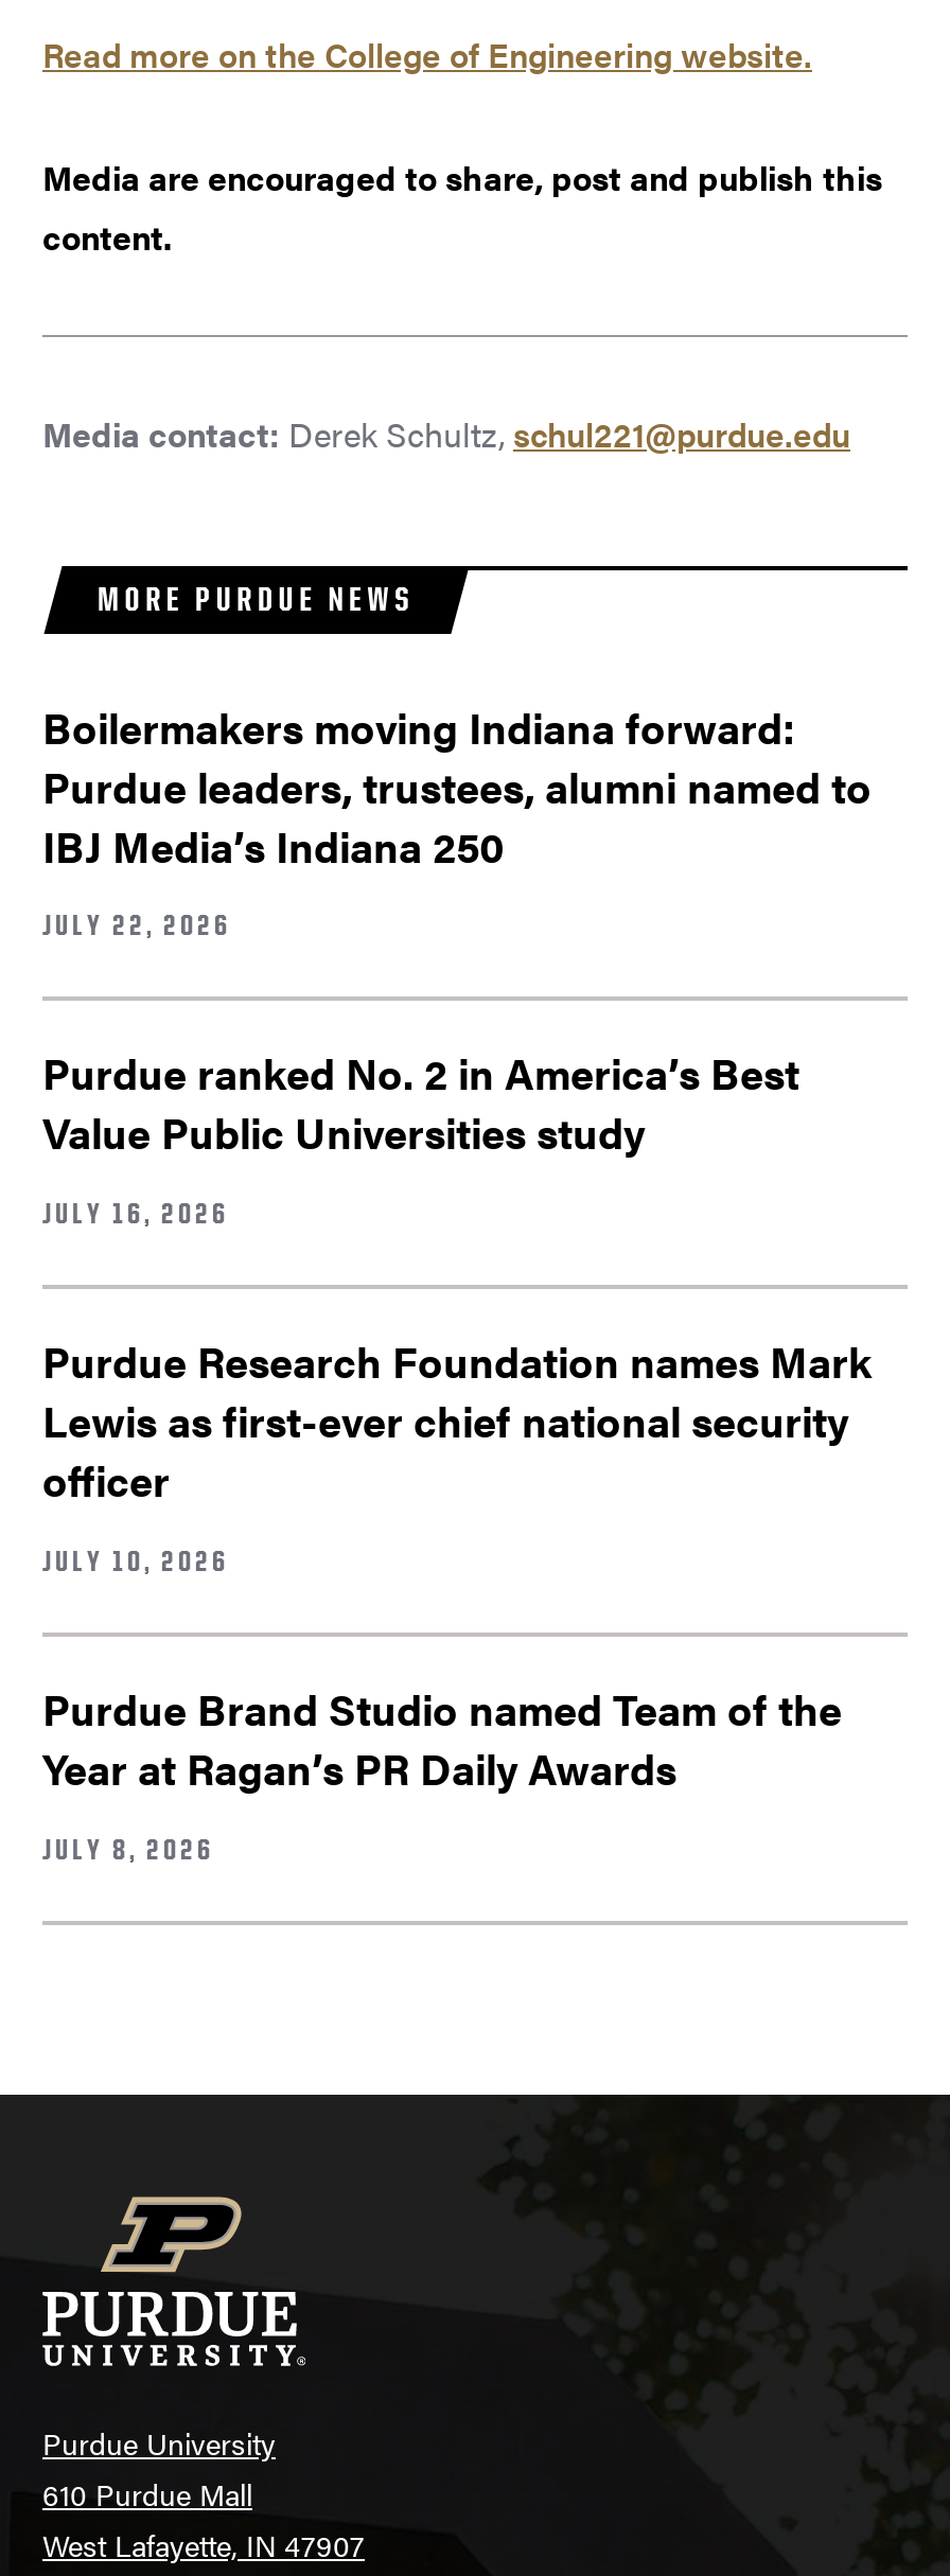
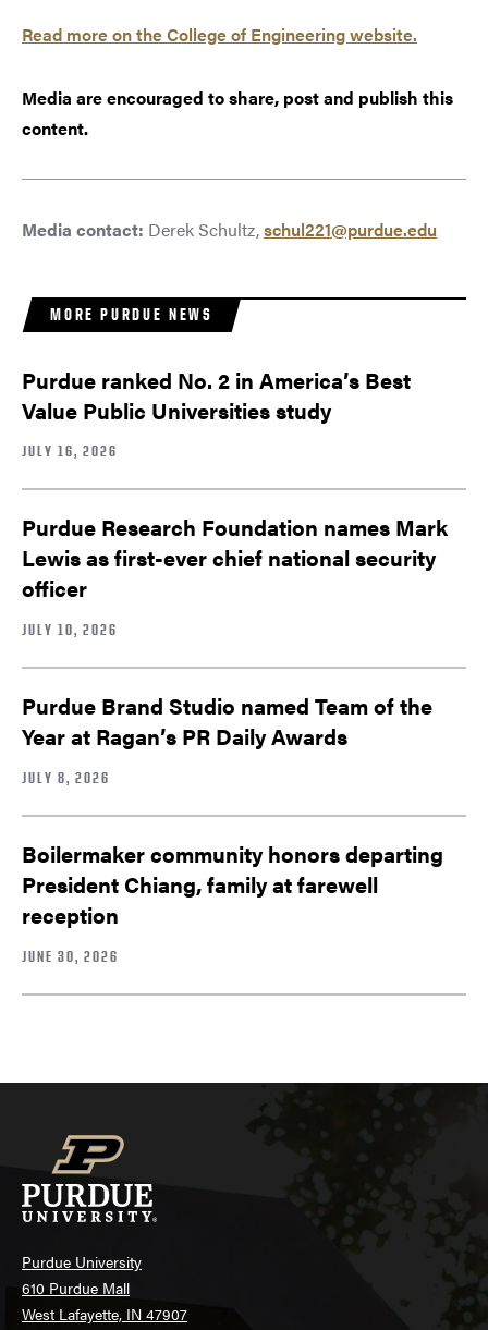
- Boilermakers moving Indiana forward:
- Purdue leaders, trustees, alumni named to
- IBJ Media’s Indiana 250
- JULY 22, 2026

moved up: Purdue ranked No. 2 in America’s Best | Value Public Universities study | JULY 16, 2026 | ... | Year at Ragan’s PR Daily Awards | JULY 8, 2026

+ Boilermaker community honors departing
+ President Chiang, family at farewell
+ reception
+ JUNE 30, 2026
